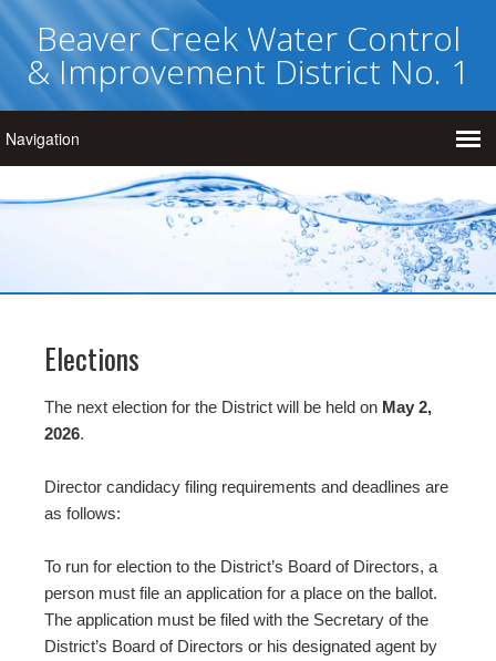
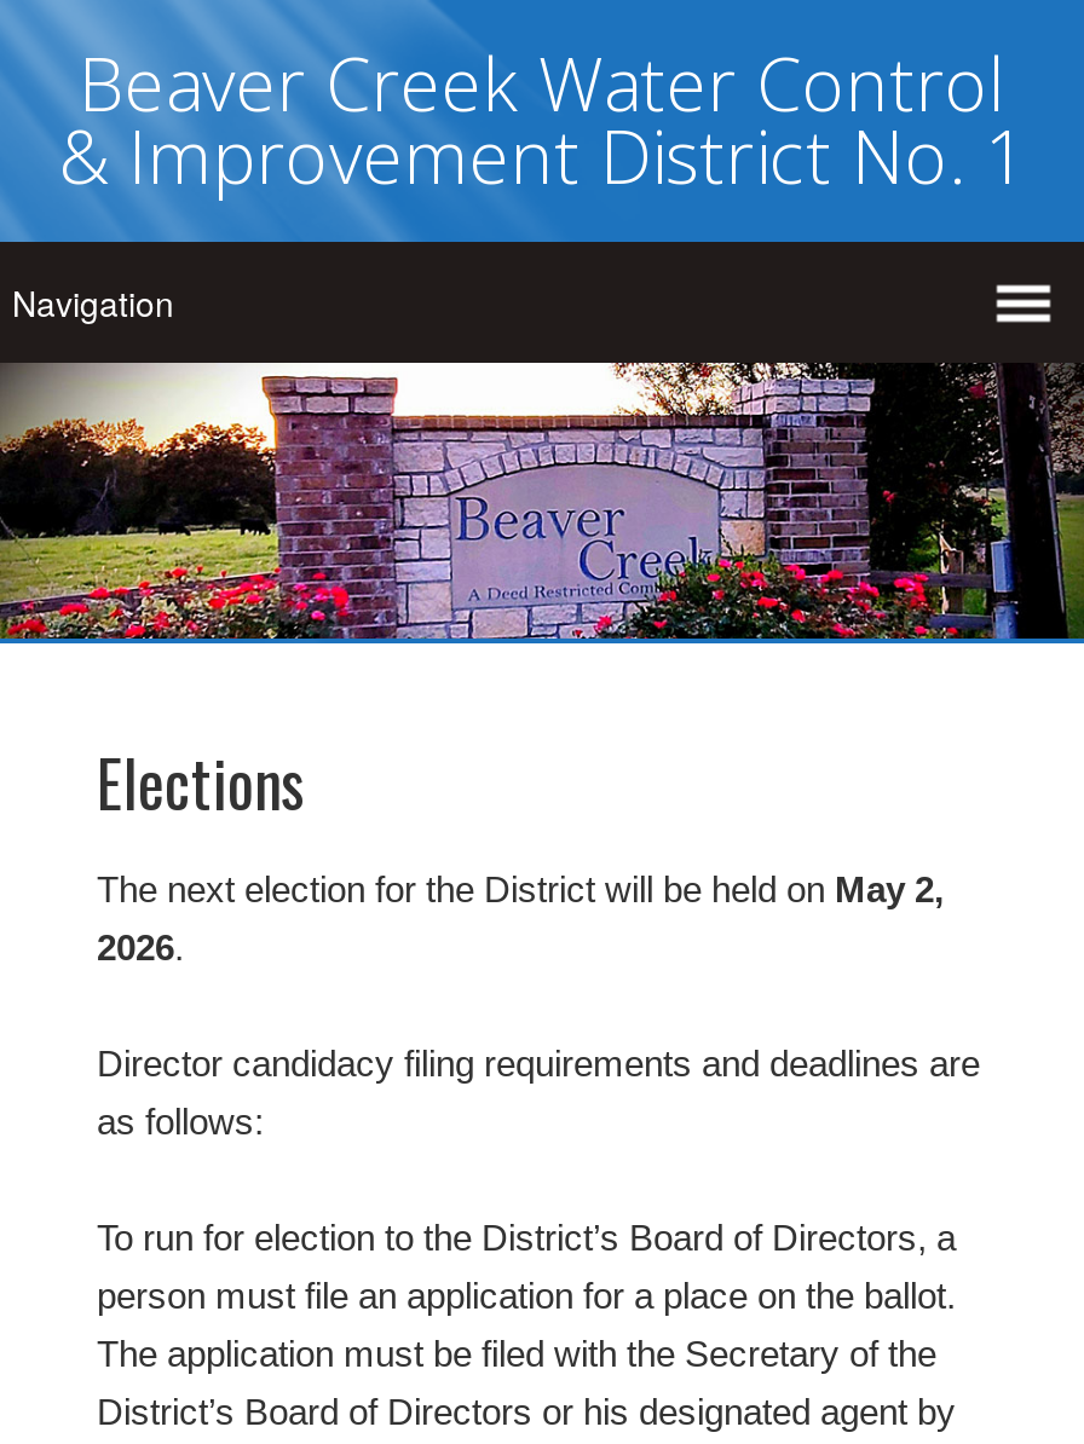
- [image]
+ [image]
